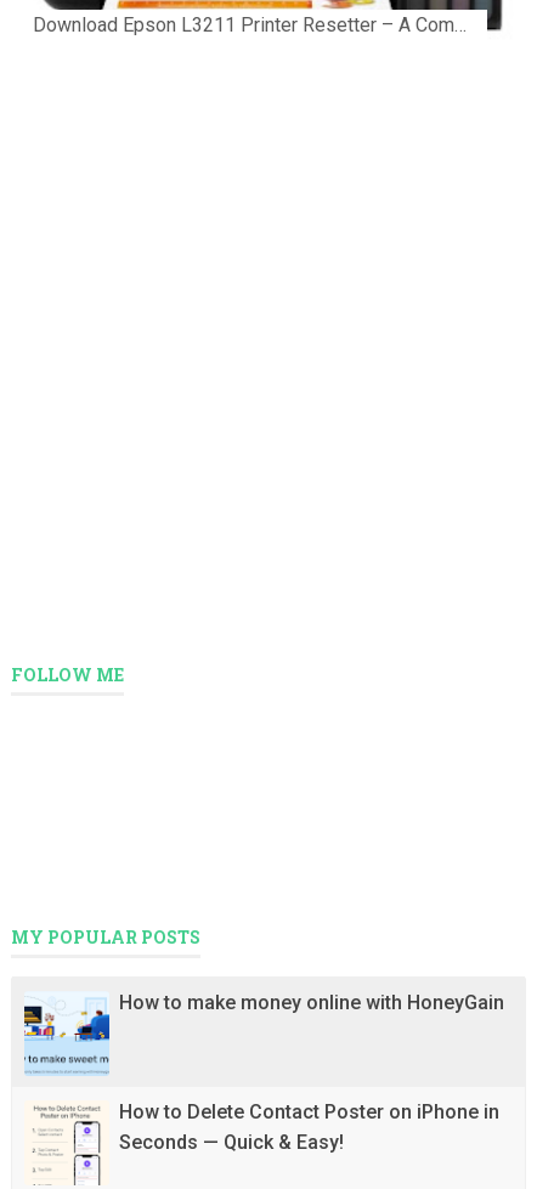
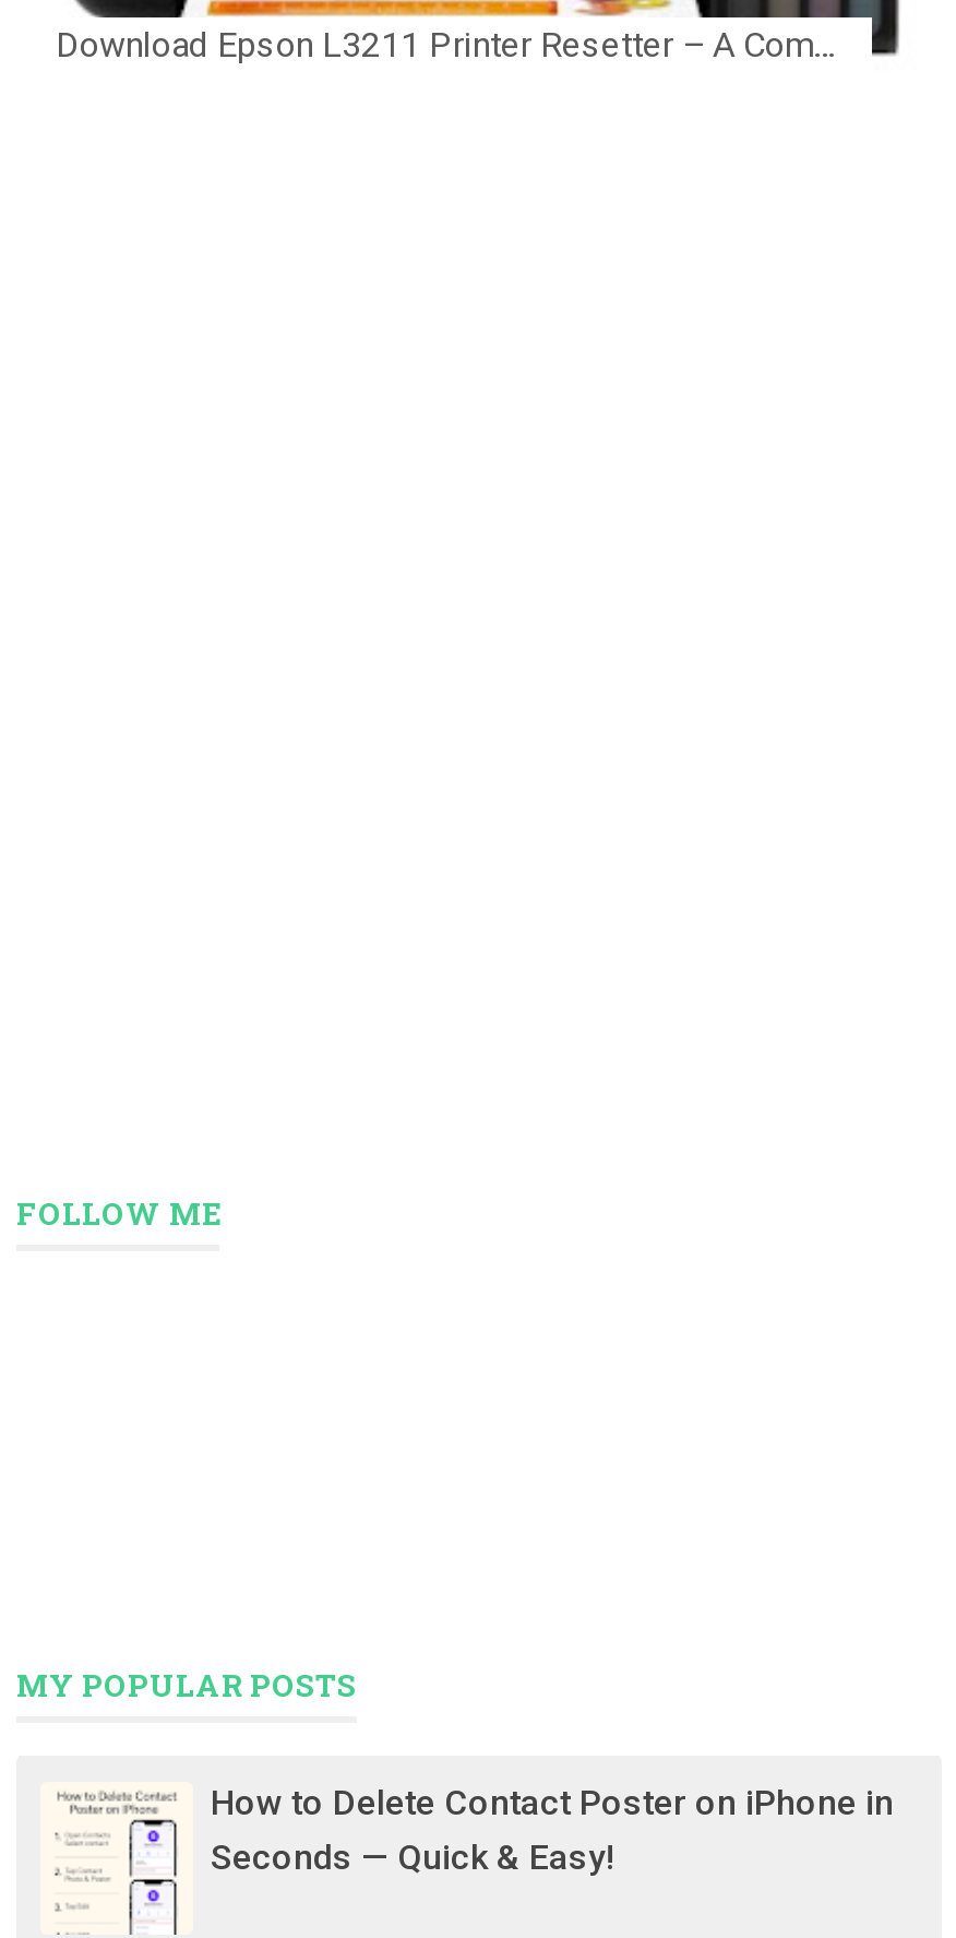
- [image]
- How to make money online with HoneyGain
